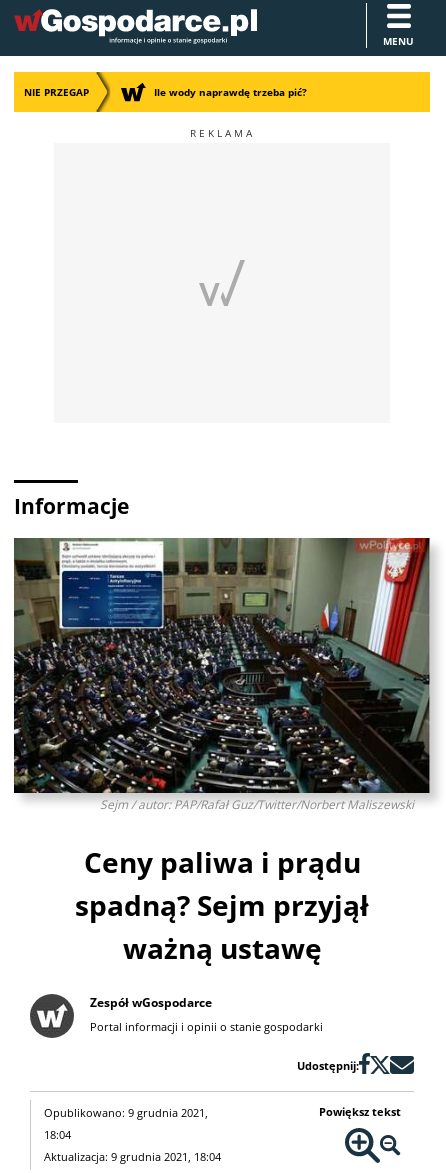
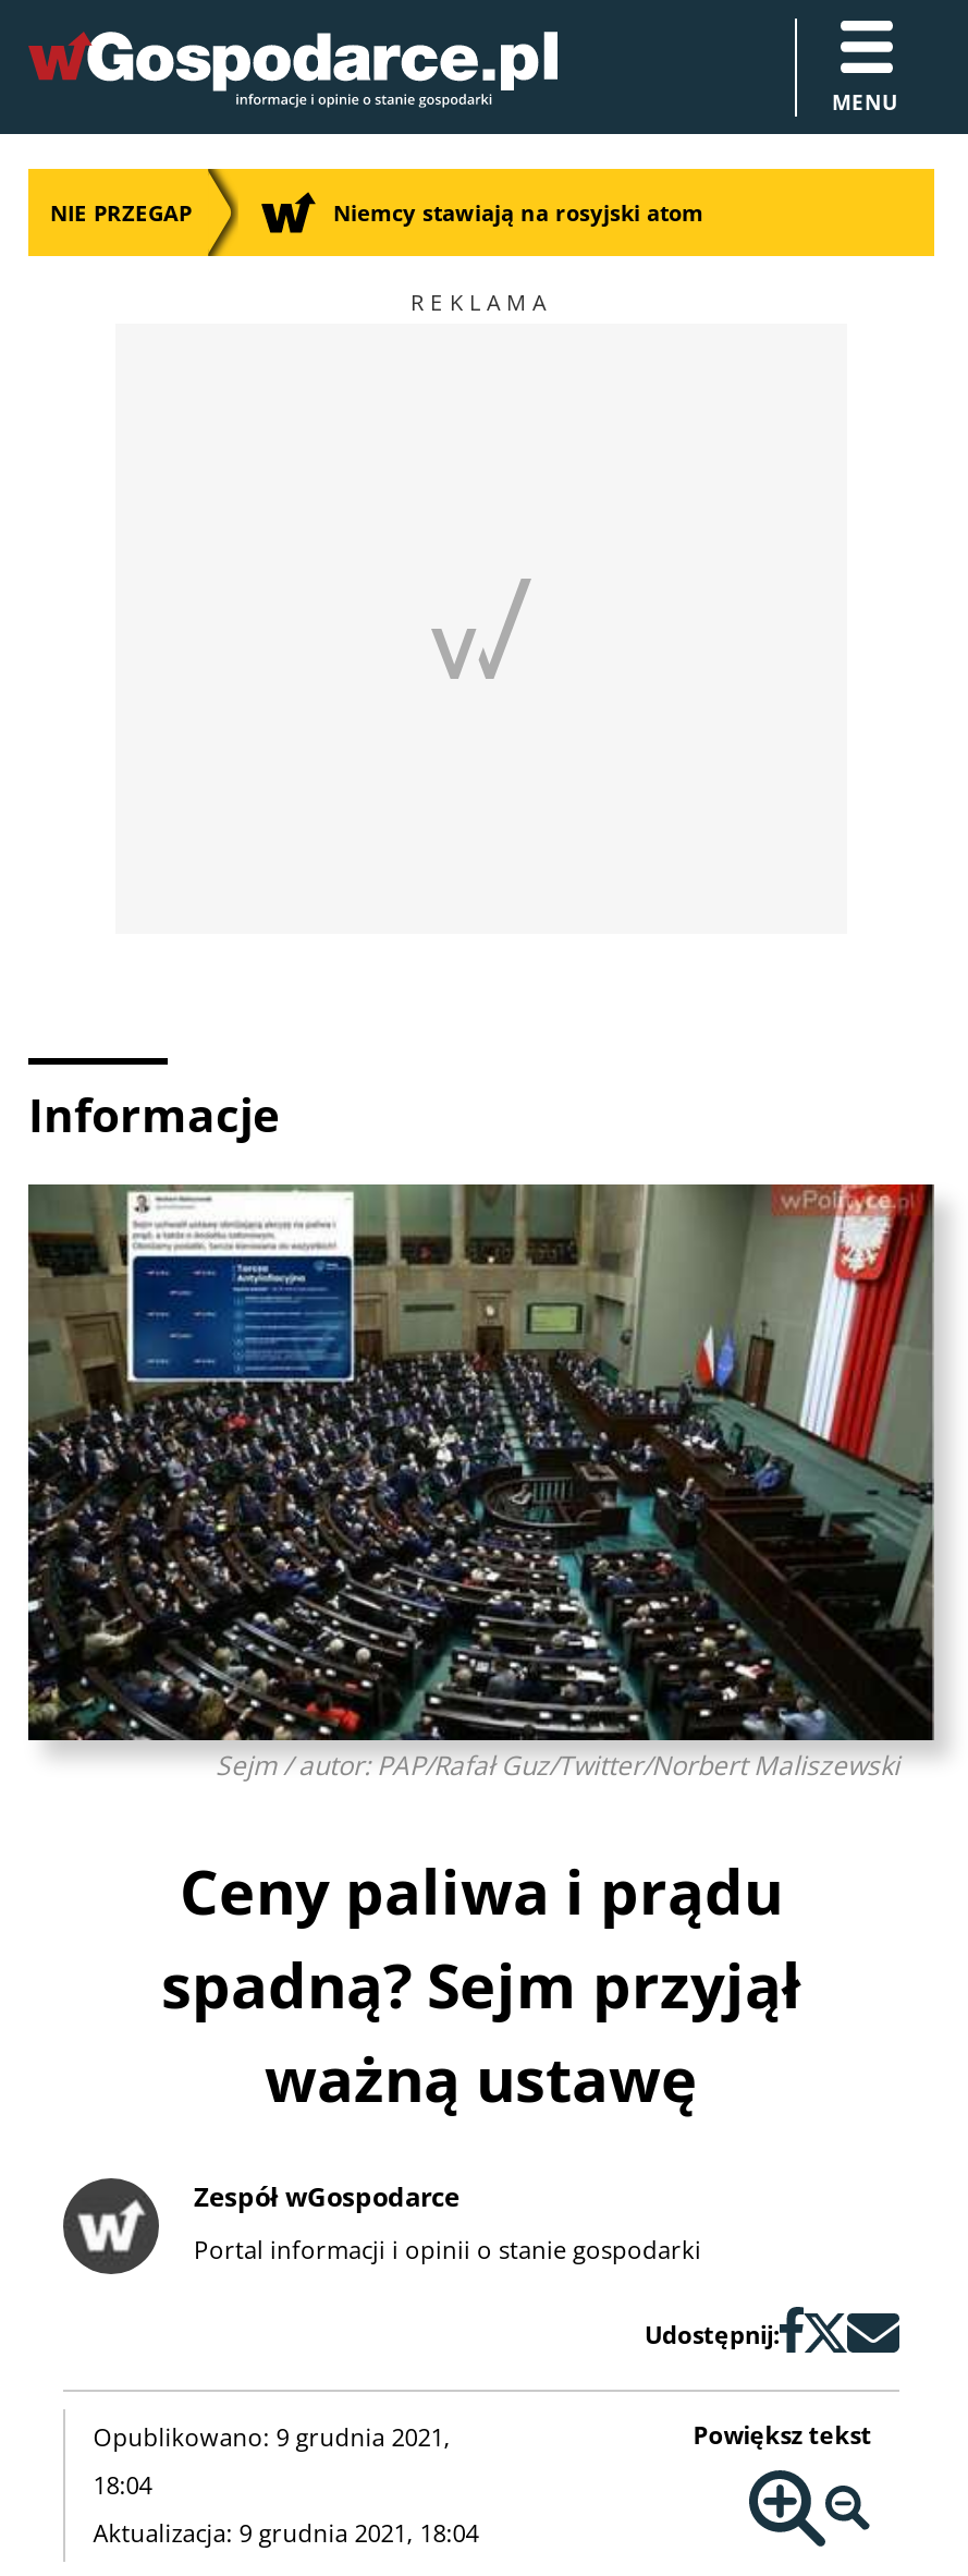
- Ile wody naprawdę trzeba pić?
+ Niemcy stawiają na rosyjski atom
